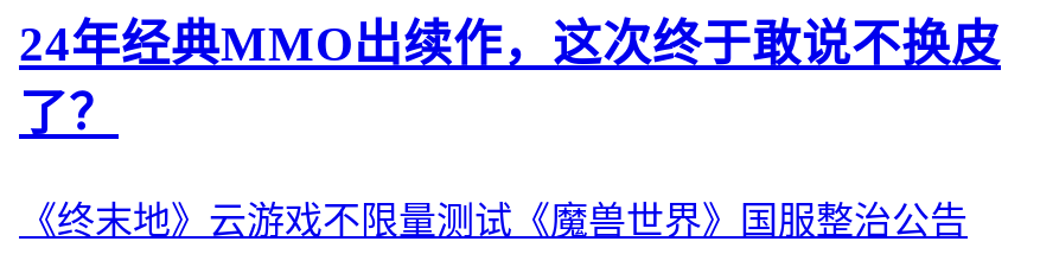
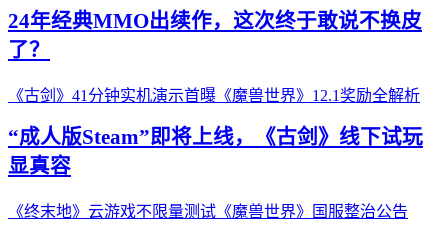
+ 《古剑》41分钟实机演示首曝《魔兽世界》12.1奖励全解析
+ “成人版Steam”即将上线，《古剑》线下试玩
+ 显真容
